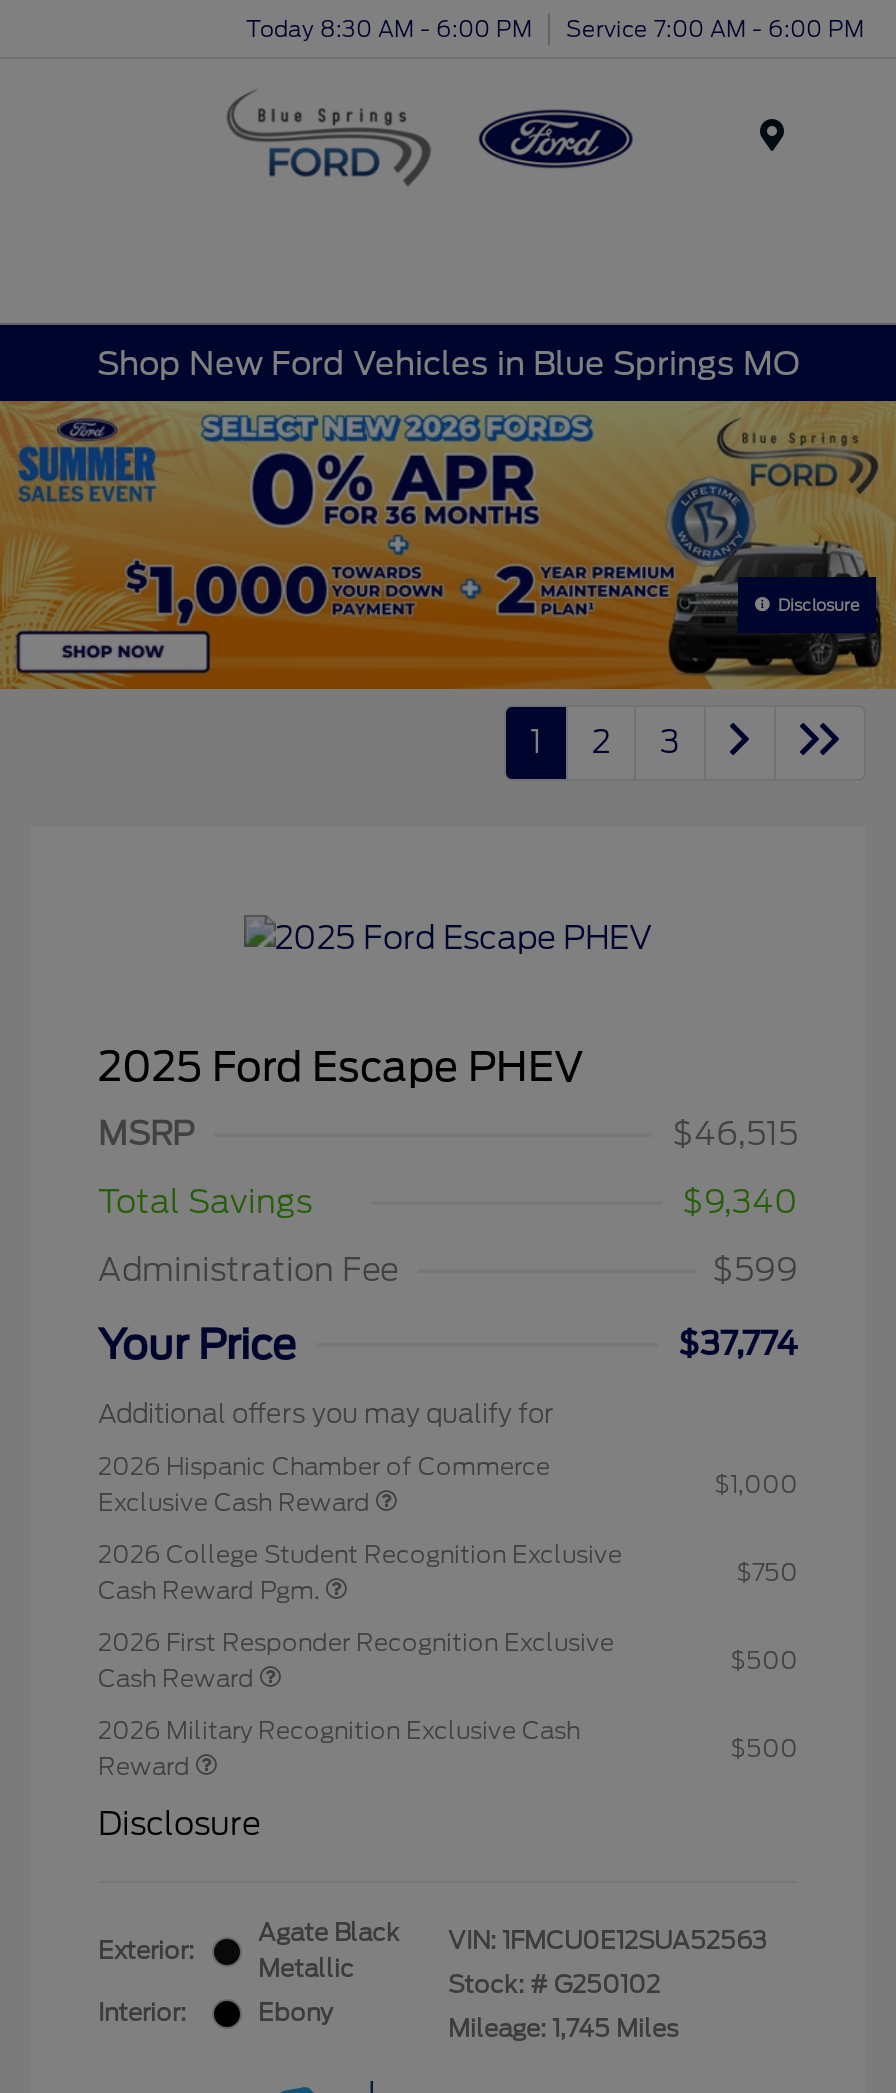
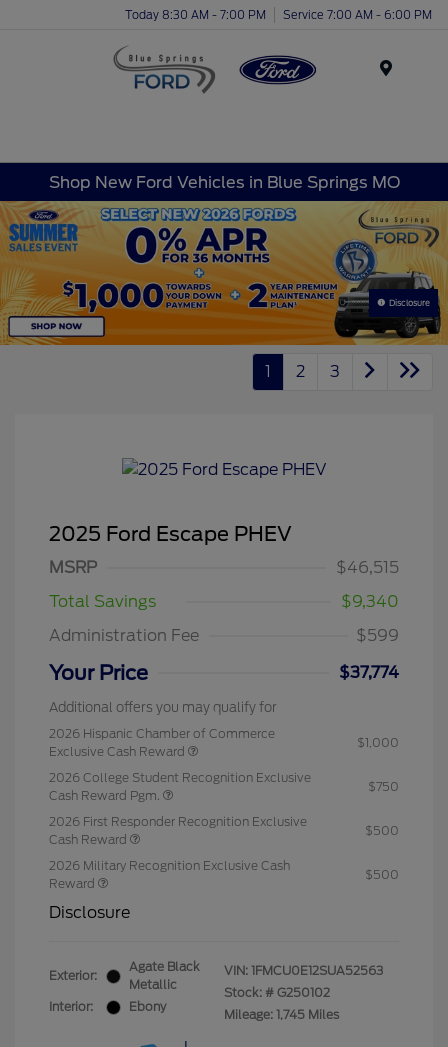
- Today 8:30 AM - 6:00 PM Service 7:00 AM - 6:00 PM
+ Today 8:30 AM - 7:00 PM Service 7:00 AM - 6:00 PM
